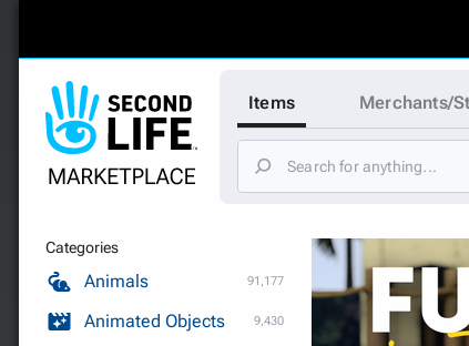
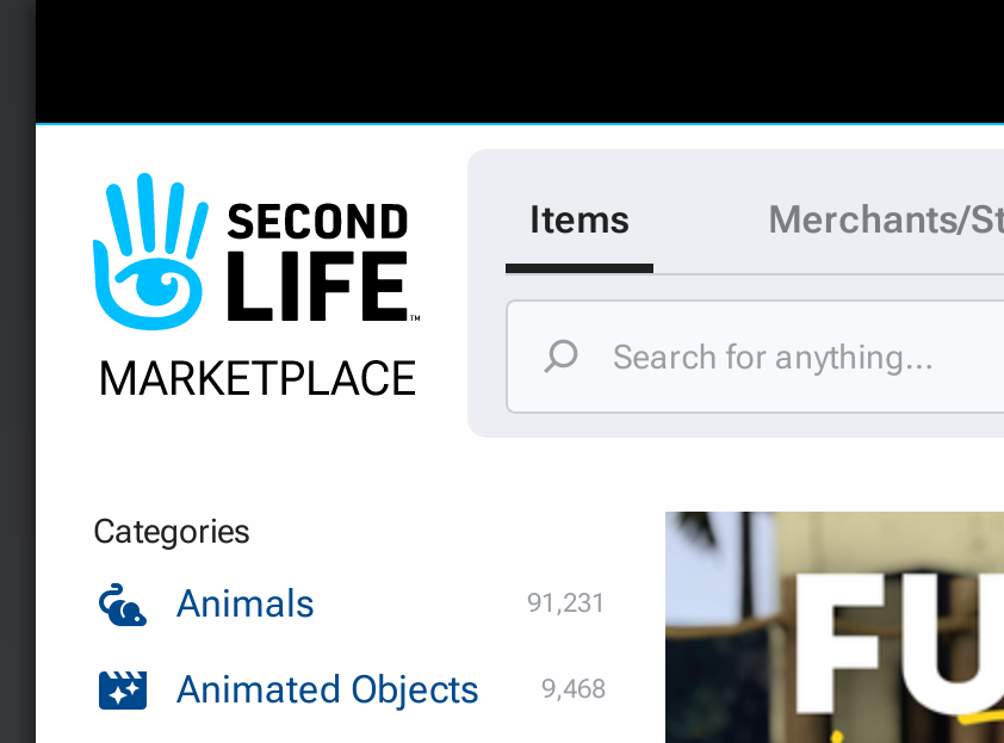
- 91,177
+ 91,231

- Animated Objects 9,430
+ Animated Objects 9,468
